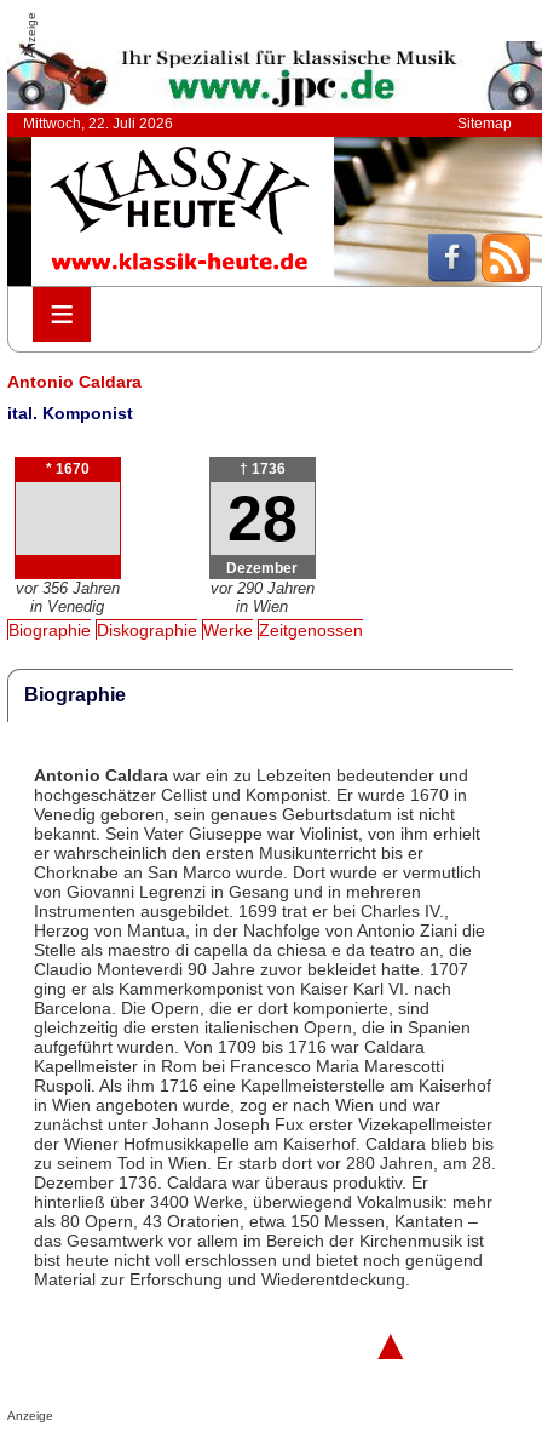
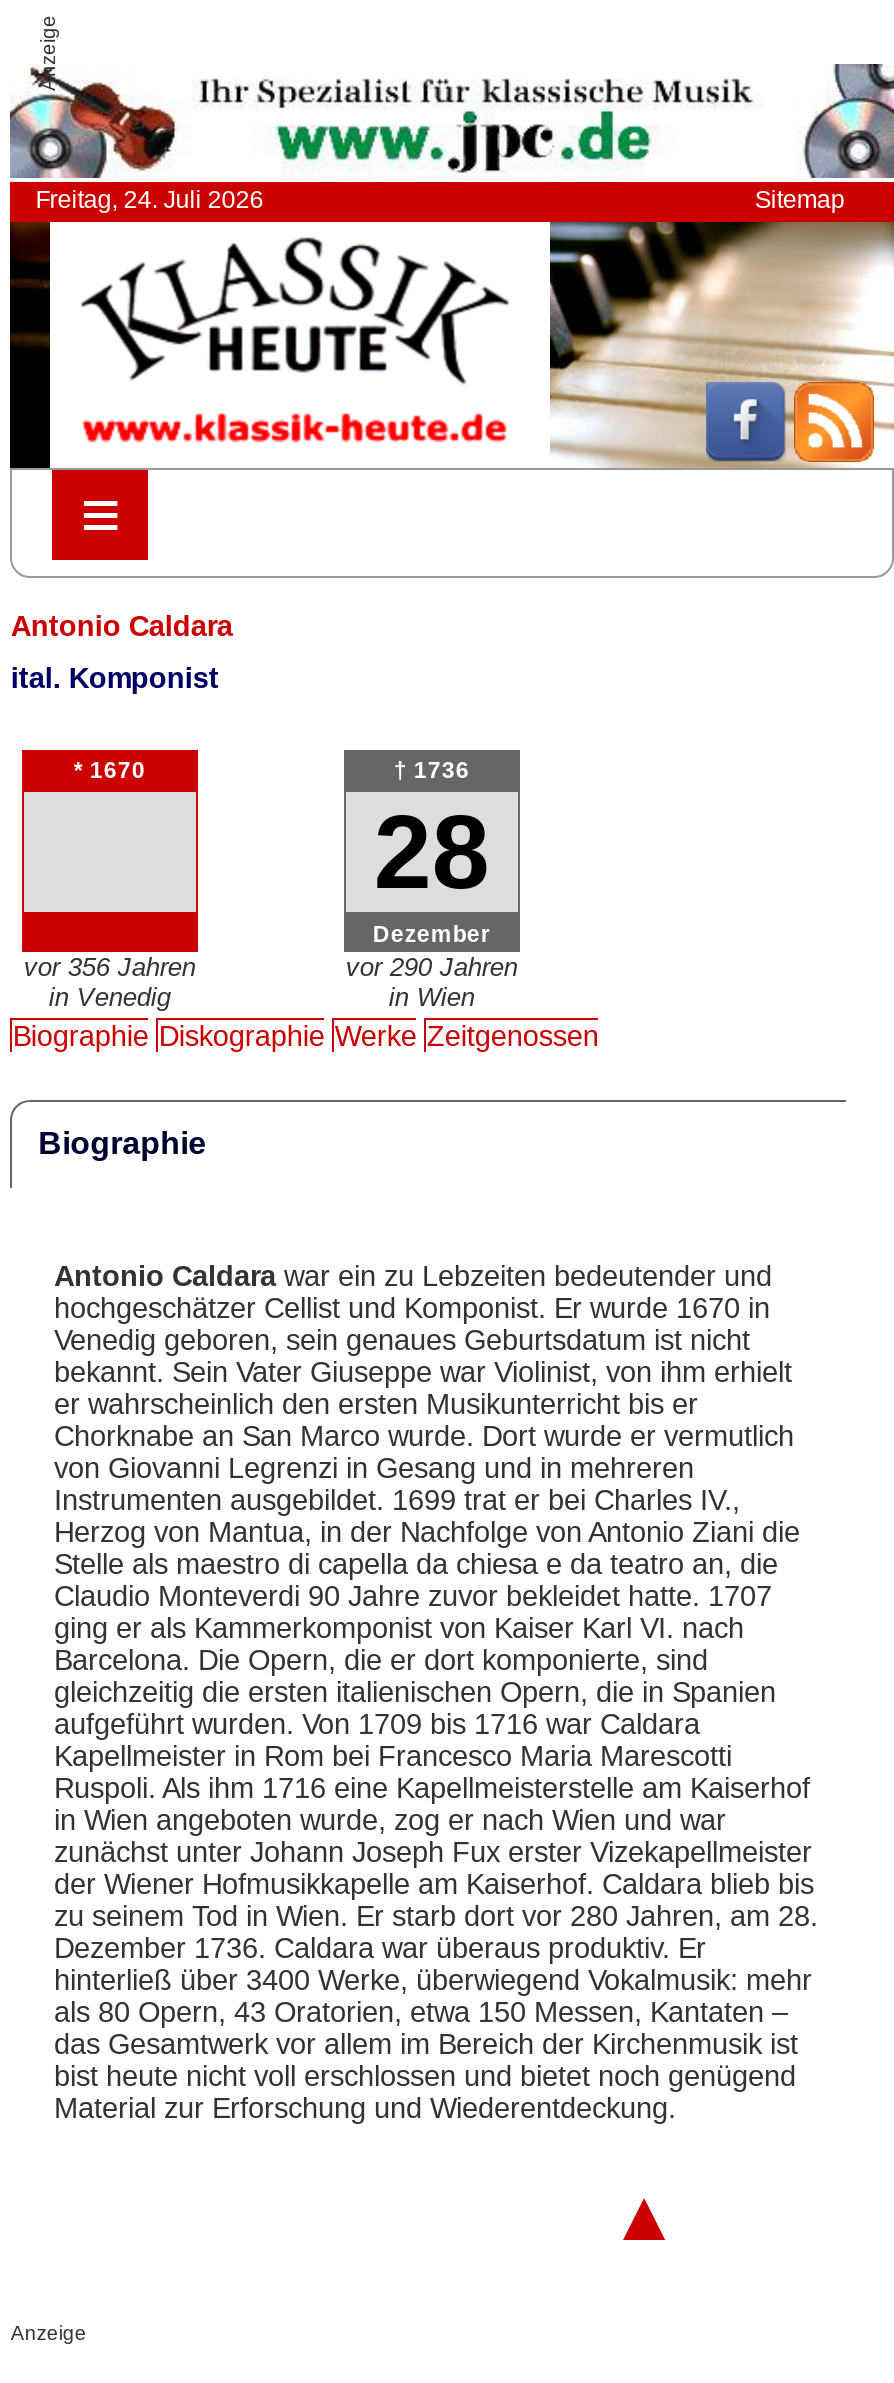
- Mittwoch, 22. Juli 2026
+ Freitag, 24. Juli 2026
